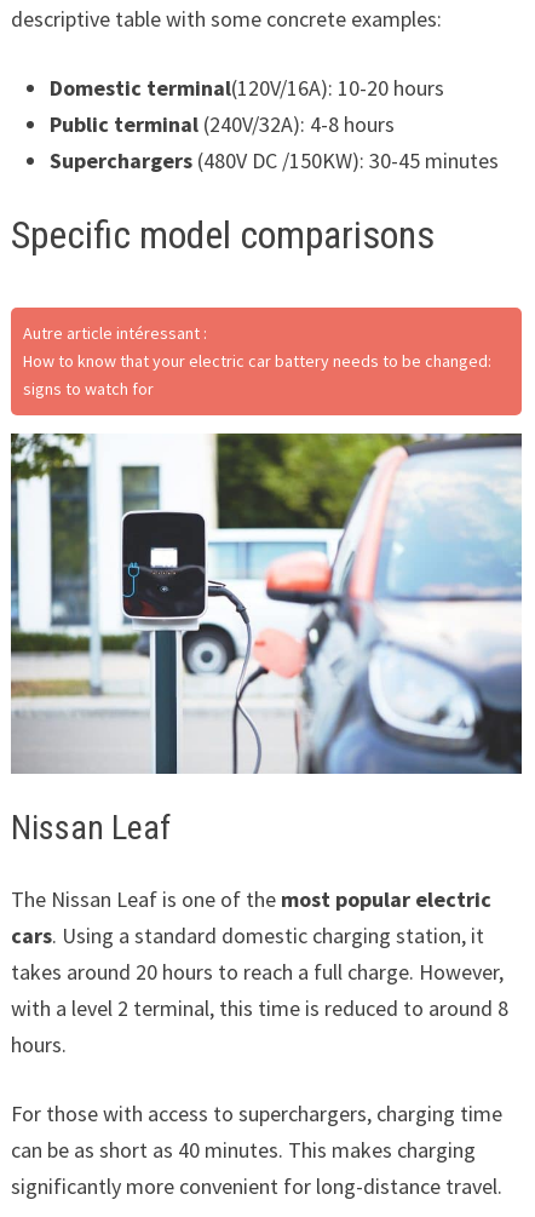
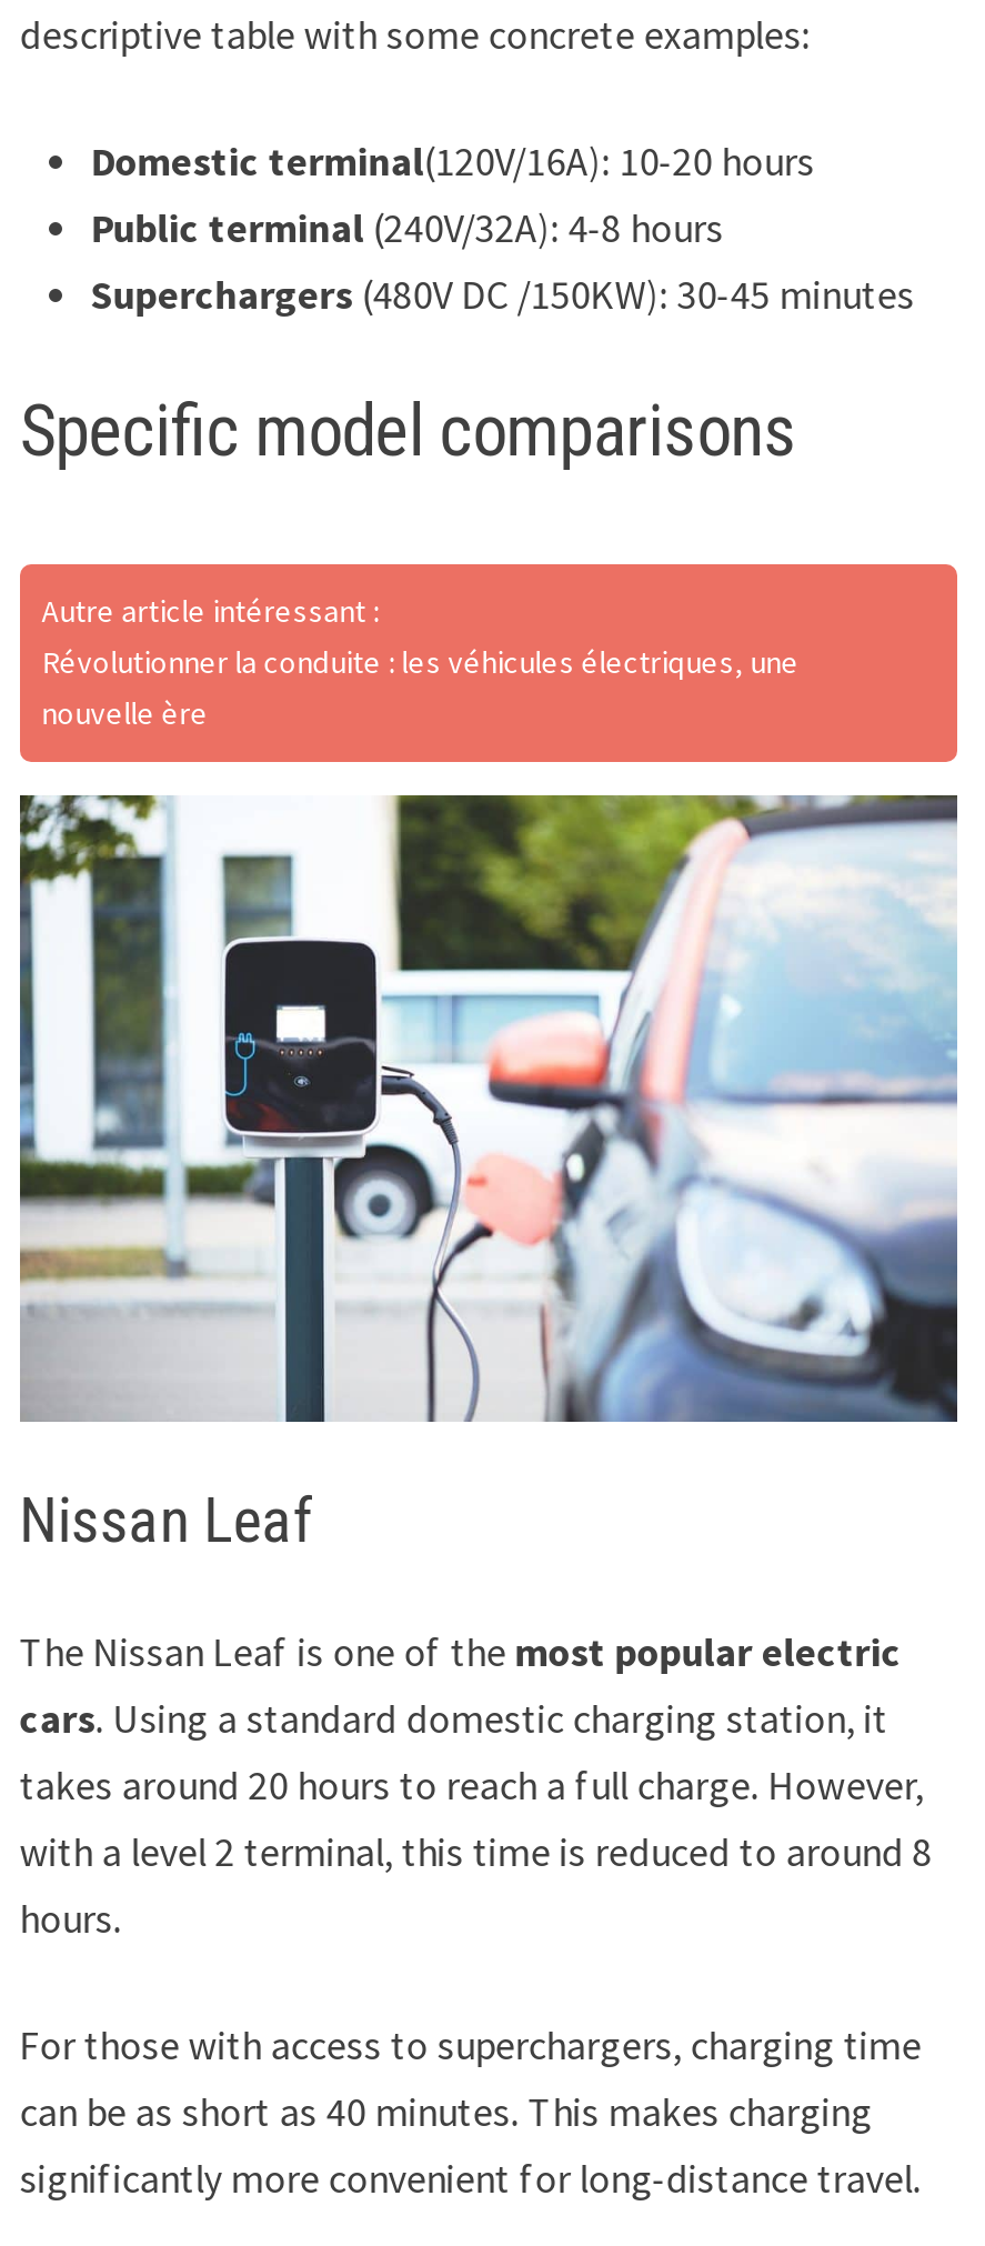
- How to know that your electric car battery needs to be changed:
- signs to watch for
+ Révolutionner la conduite : les véhicules électriques, une
+ nouvelle ère
